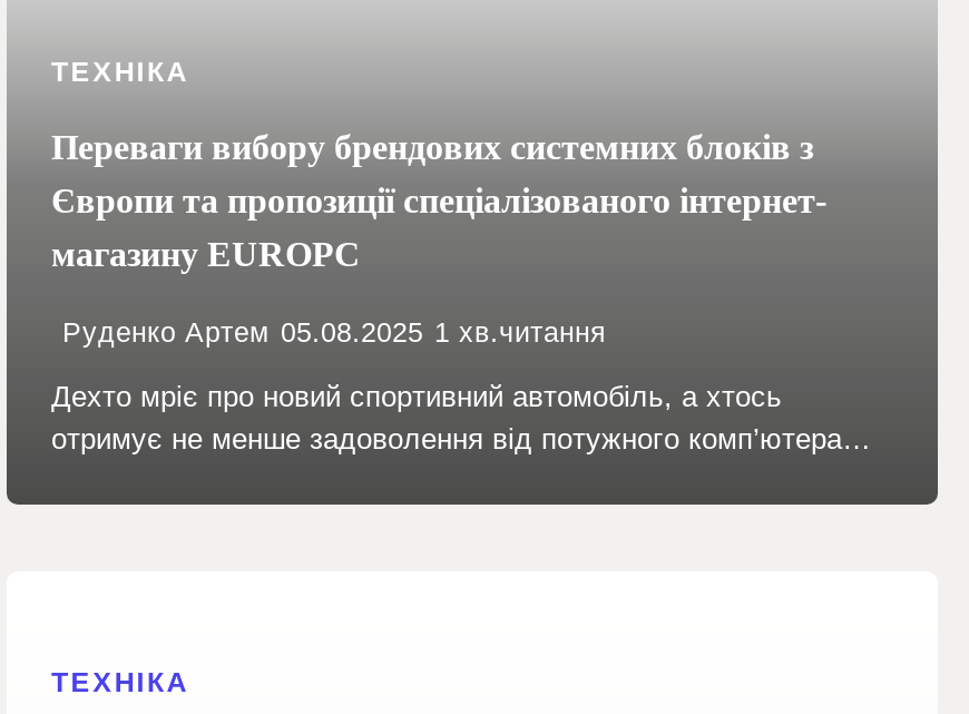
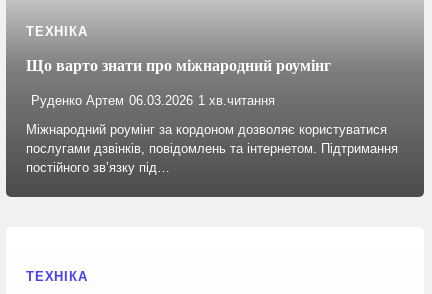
- Переваги вибору брендових системних блоків з
- Європи та пропозиції спеціалізованого інтернет-
- магазину EUROPC
+ Що варто знати про міжнародний роумінг

- Руденко Артем 05.08.2025 1 хв.читання
+ Руденко Артем 06.03.2026 1 хв.читання

- Дехто мріє про новий спортивний автомобіль, а хтось
- отримує не менше задоволення від потужного комп’ютера…
+ Міжнародний роумінг за кордоном дозволяє користуватися
+ послугами дзвінків, повідомлень та інтернетом. Підтримання
+ постійного зв’язку під…
